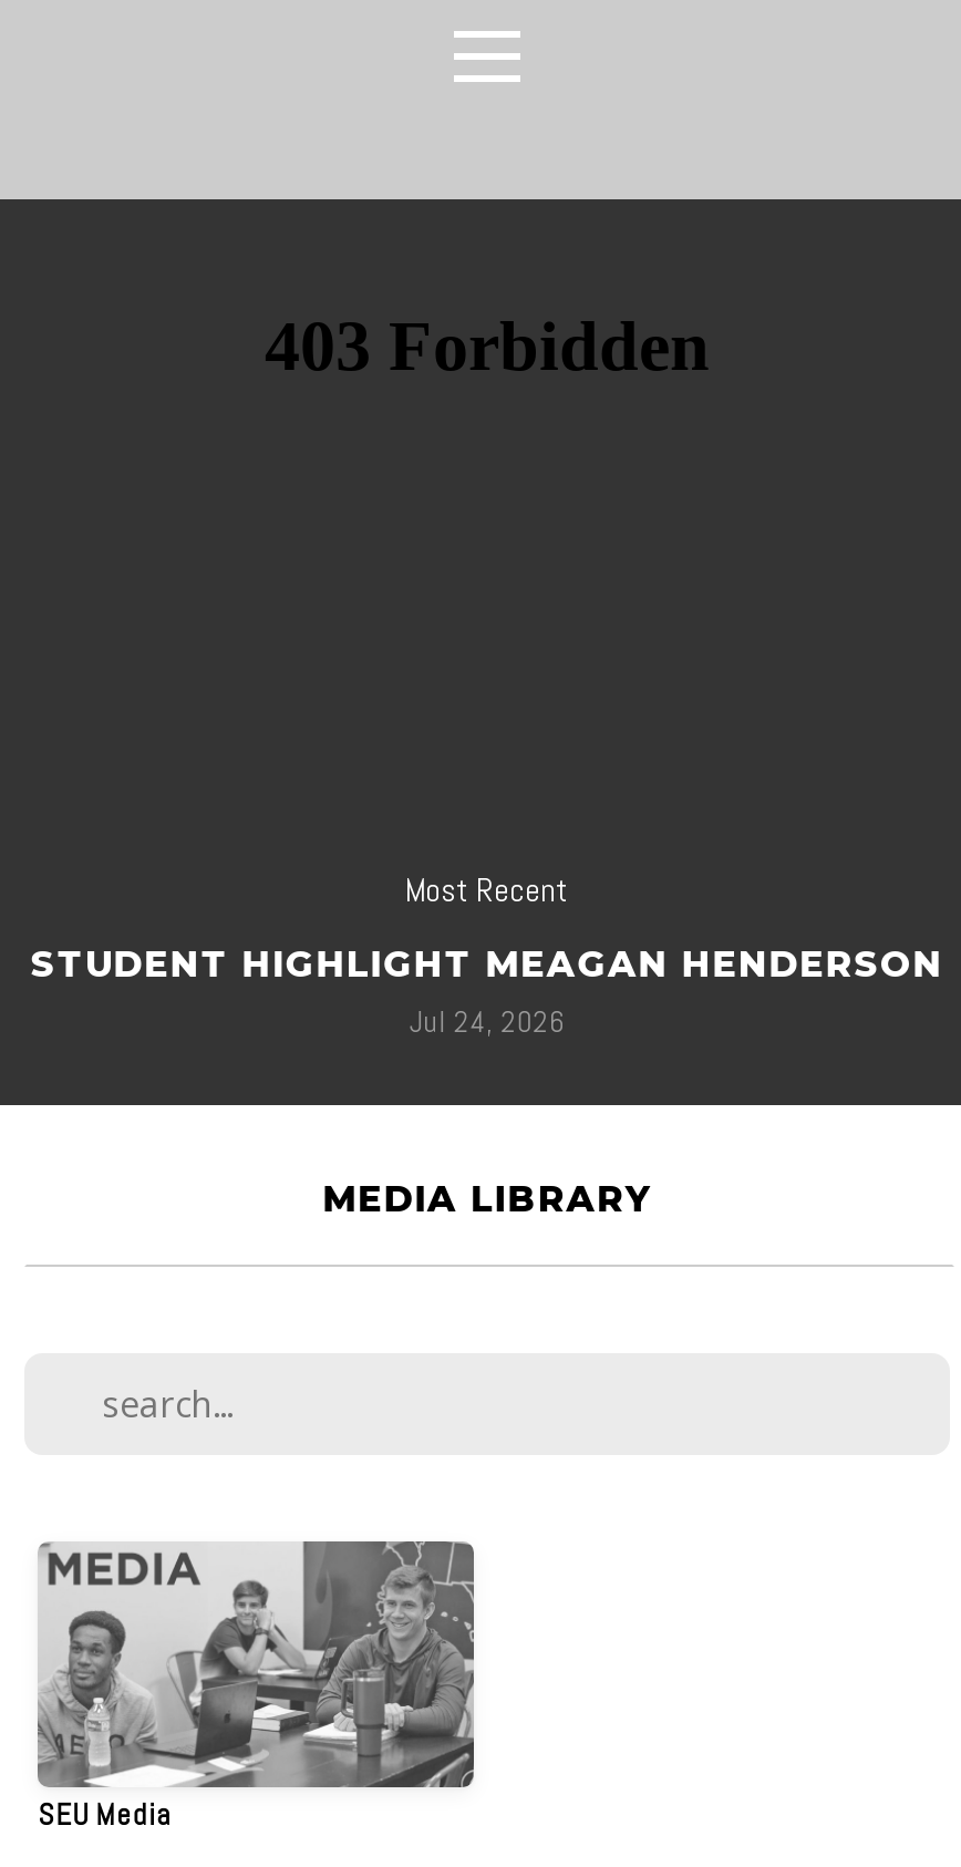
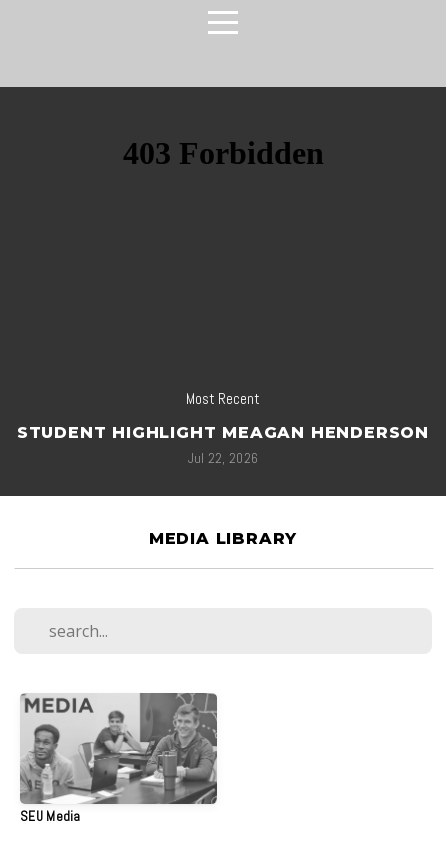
- Jul 24, 2026
+ Jul 22, 2026
